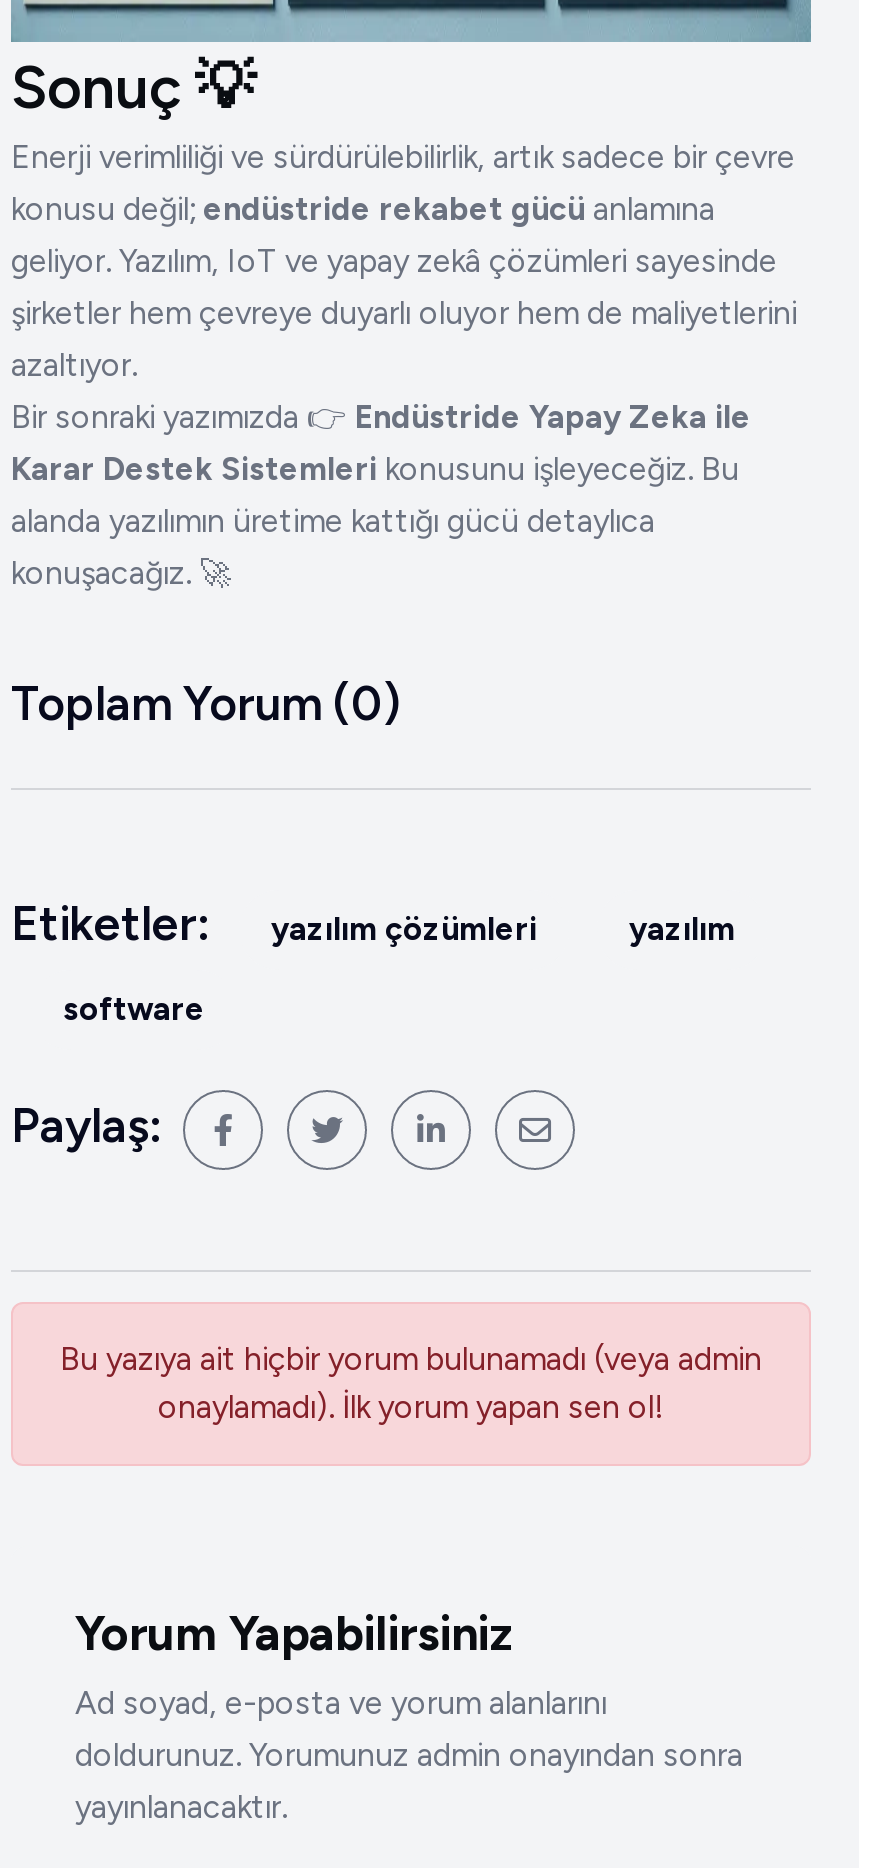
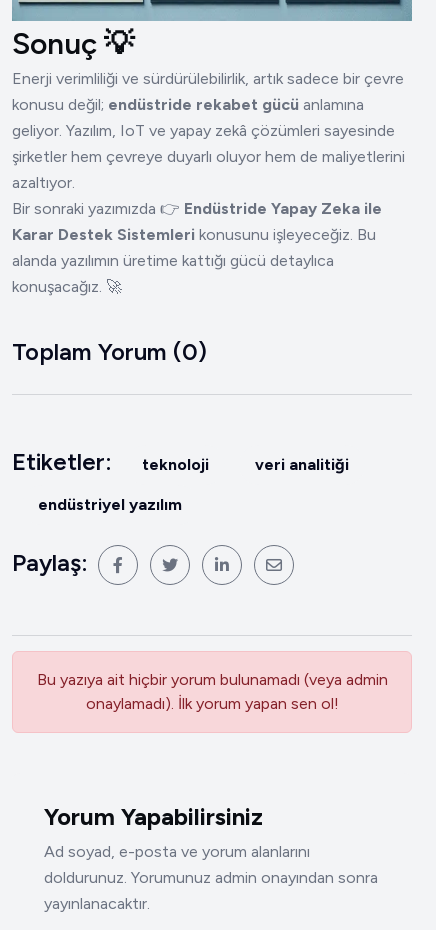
- yazılım çözümleri
- yazılım
+ teknoloji
+ veri analitiği

- software
+ endüstriyel yazılım
